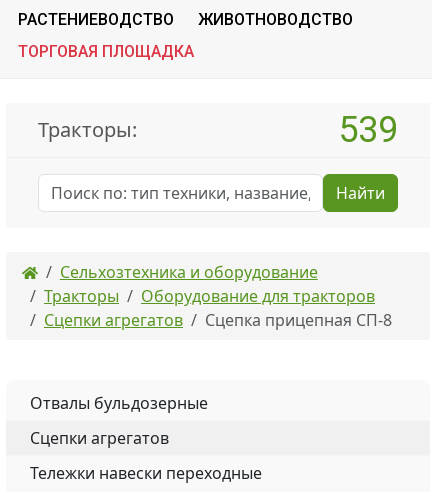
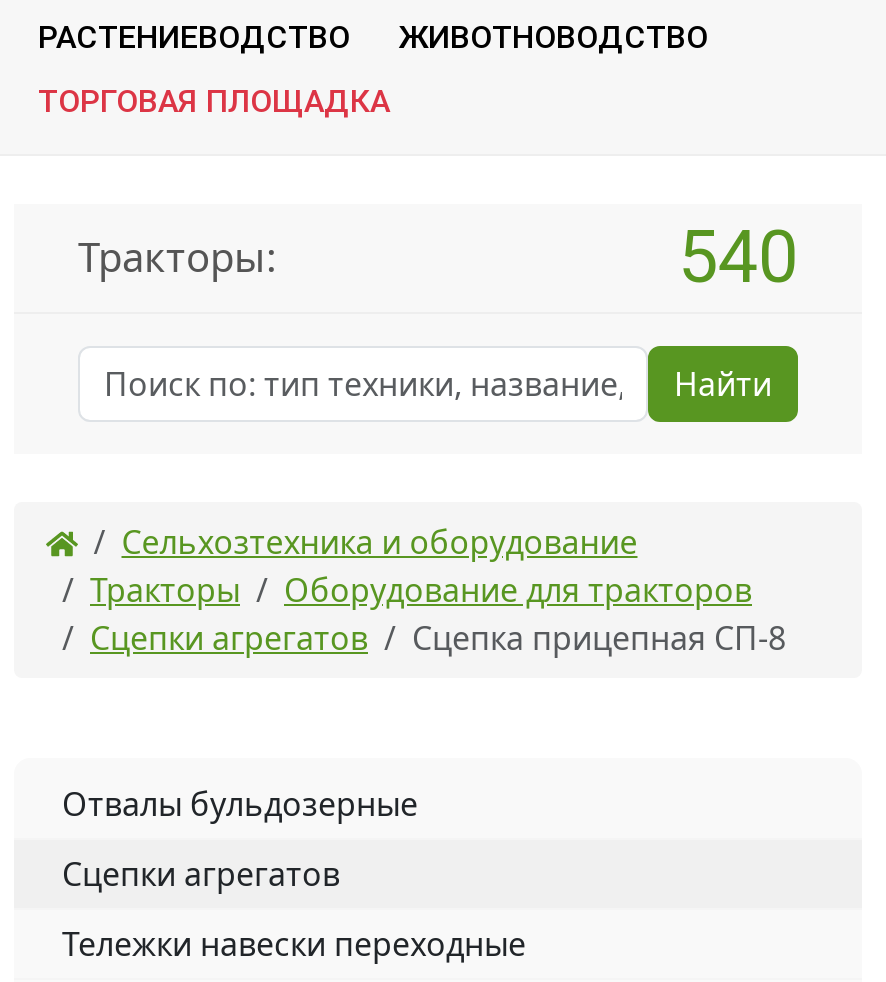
- 539
+ 540
